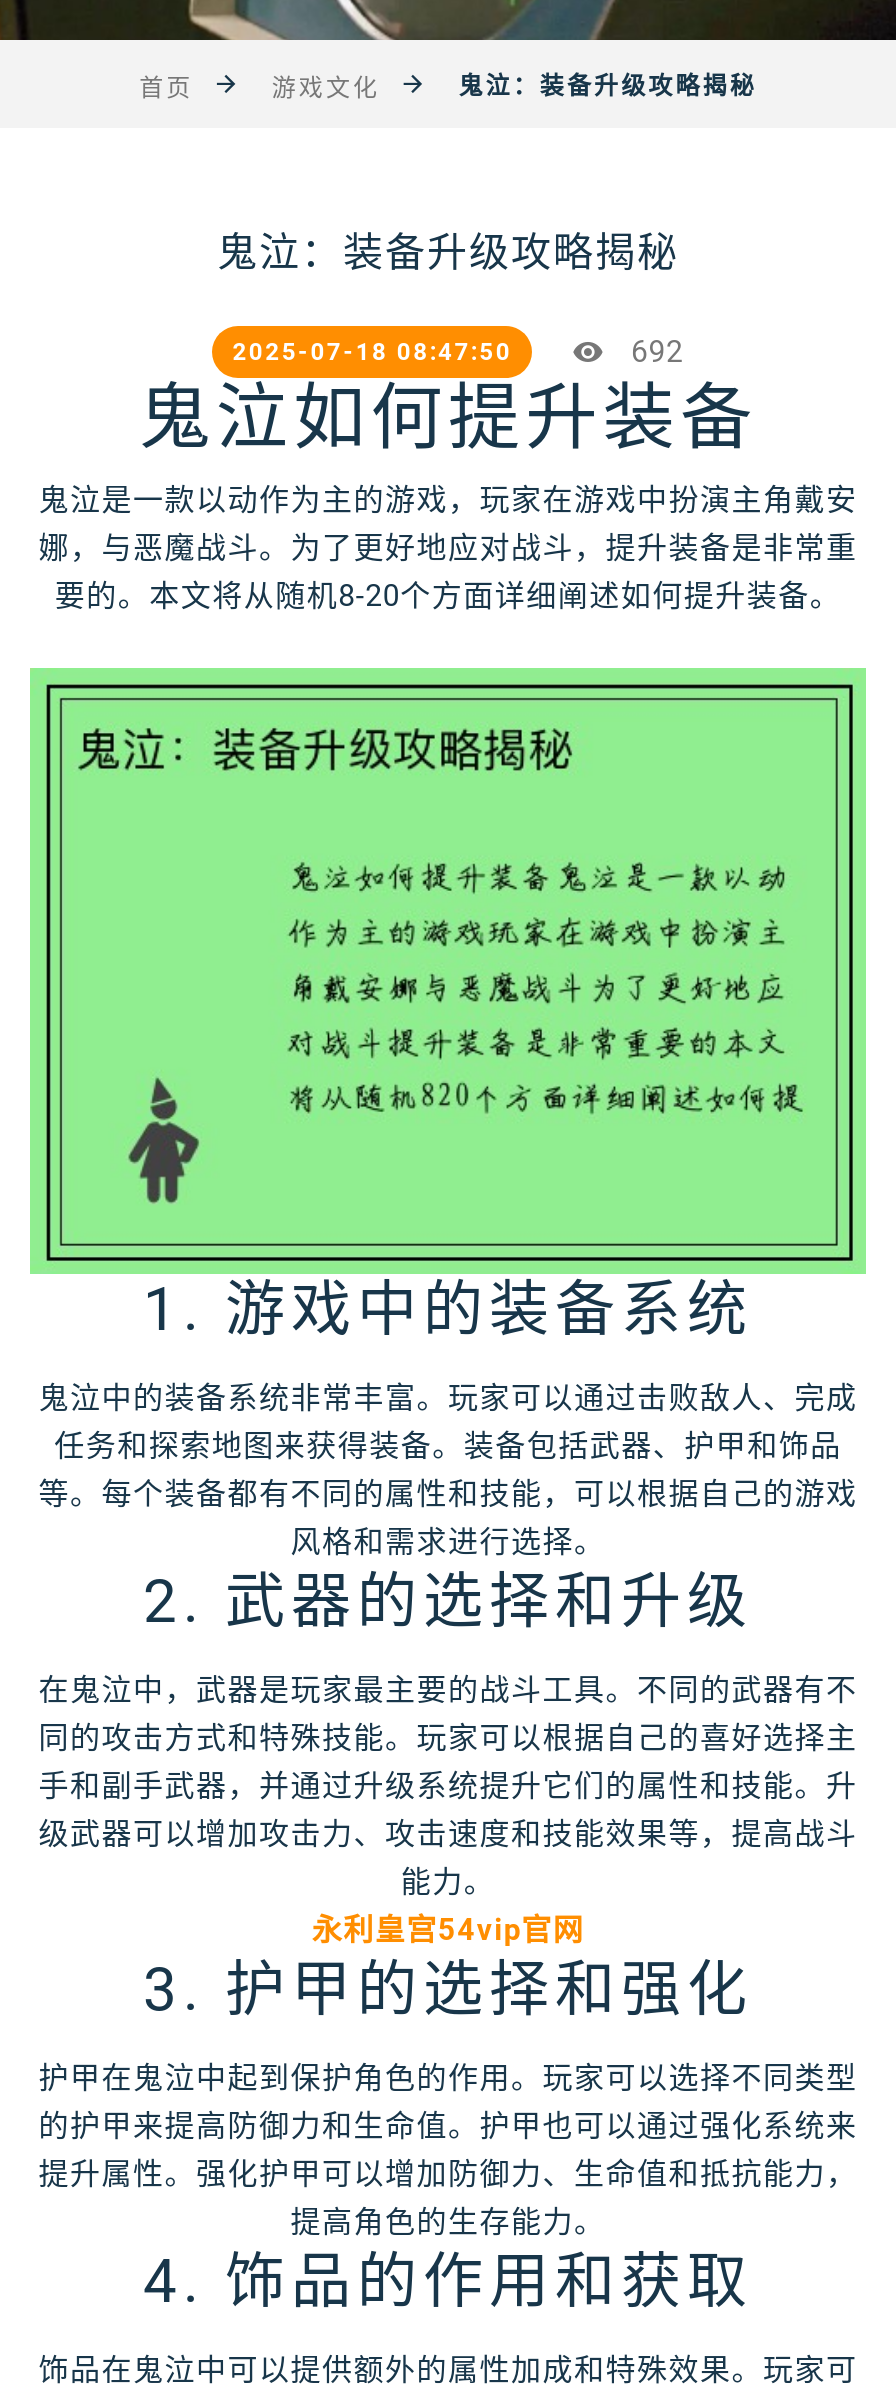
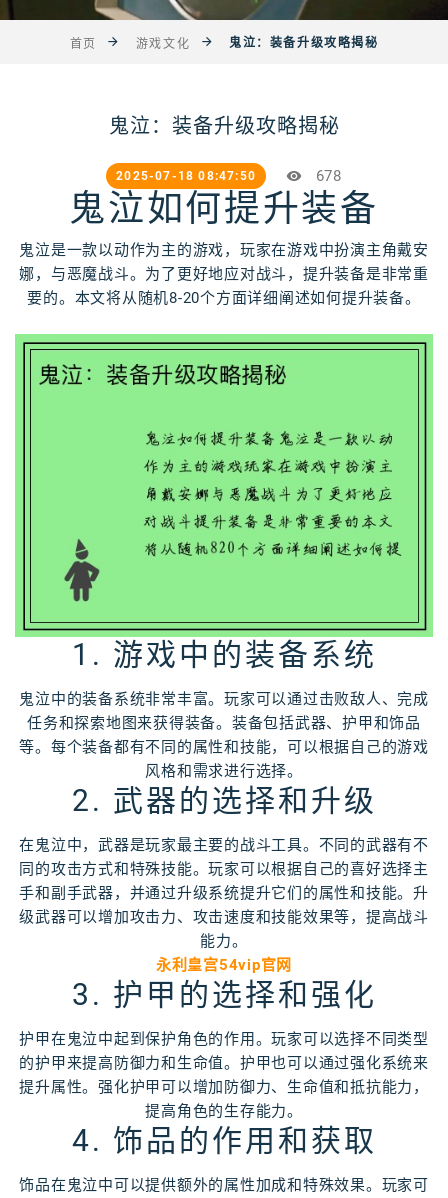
- 692
+ 678
